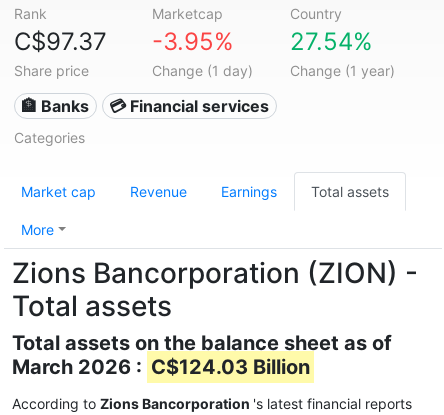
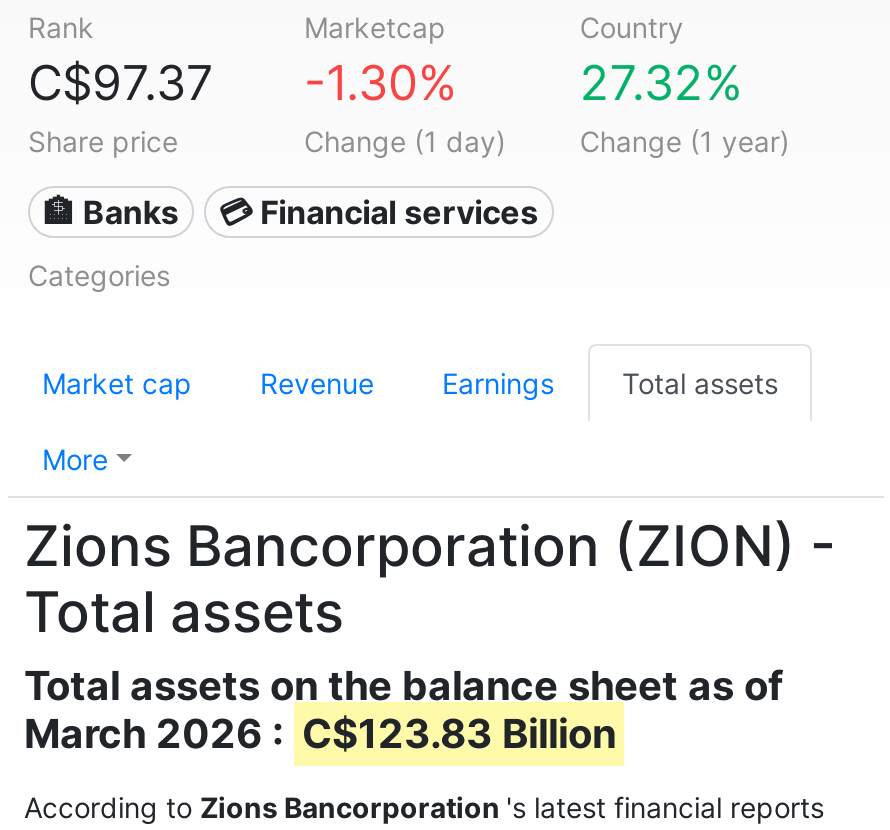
- -3.95%
+ -1.30%

- 27.54%
+ 27.32%

- March 2026 : C$124.03 Billion
+ March 2026 : C$123.83 Billion
